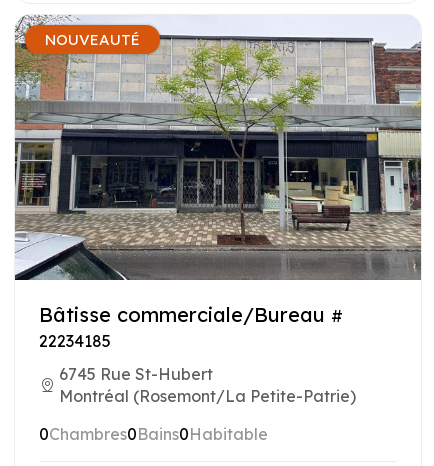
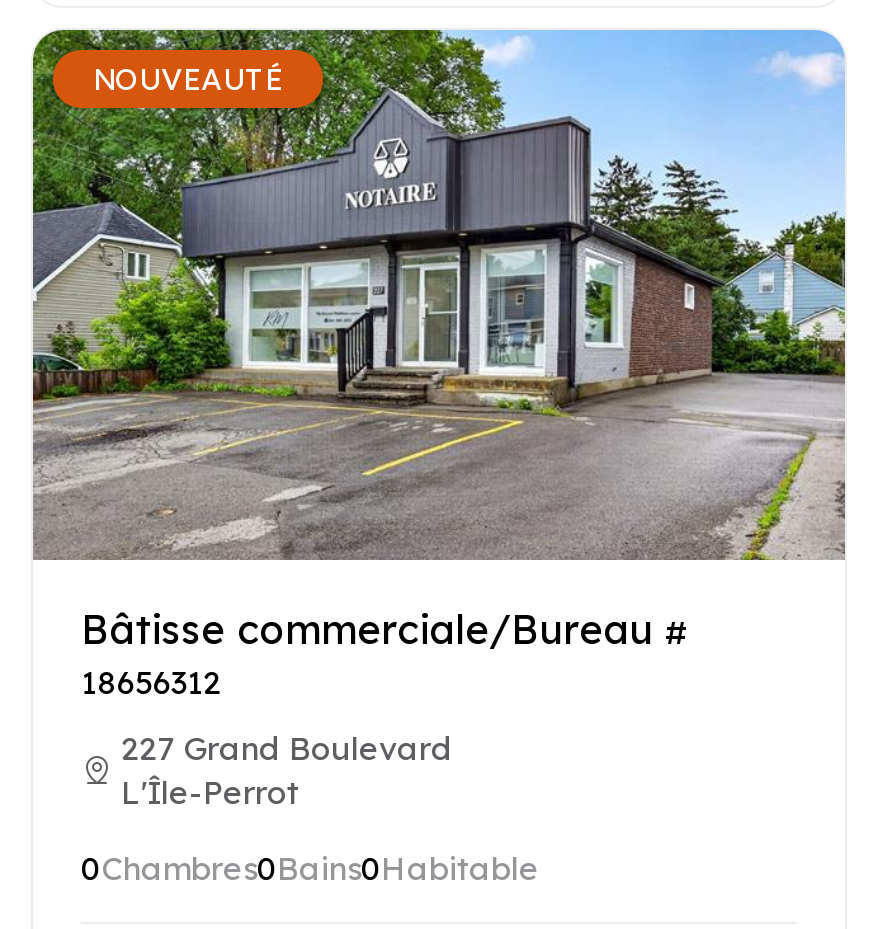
- [image]
+ [image]

- 22234185
+ 18656312

- 6745 Rue St-Hubert
- Montréal (Rosemont/La Petite-Patrie)
+ 227 Grand Boulevard
+ L'Île-Perrot
